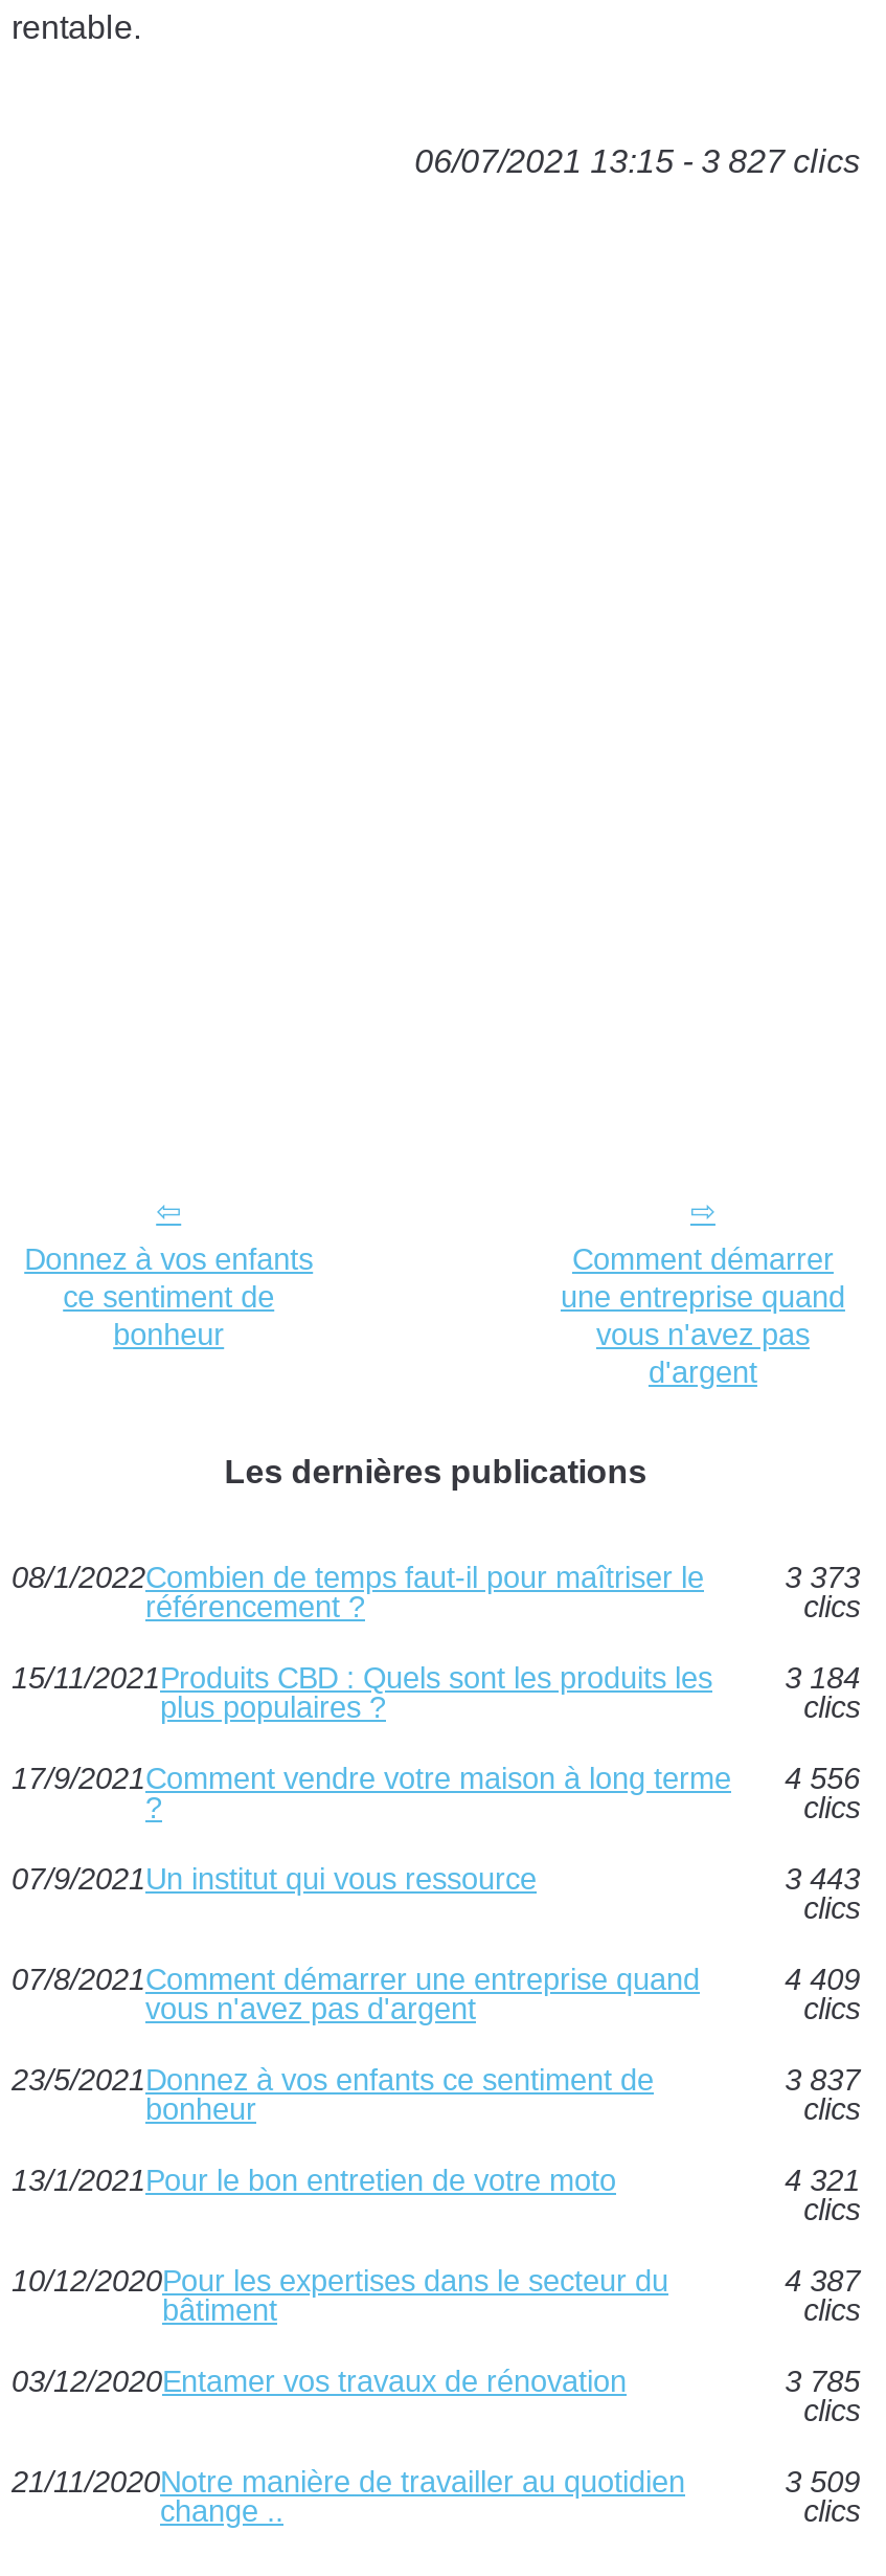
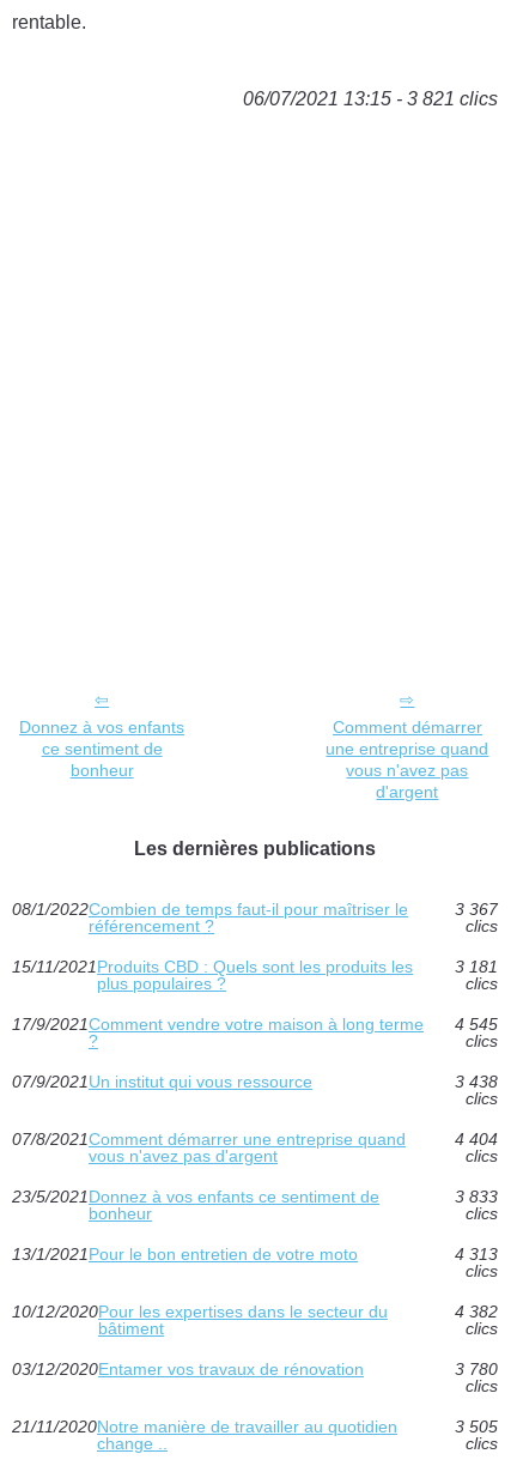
- 06/07/2021 13:15 - 3 827 clics
+ 06/07/2021 13:15 - 3 821 clics

- 3 373
+ 3 367

- 3 184
+ 3 181

- 17/9/2021Comment vendre votre maison à long terme 4 556
+ 17/9/2021Comment vendre votre maison à long terme 4 545

- 3 443
+ 3 438

- 4 409
+ 4 404

- 3 837
+ 3 833

- 4 321
+ 4 313

- 4 387
+ 4 382

- 3 785
+ 3 780

- 3 509
+ 3 505
